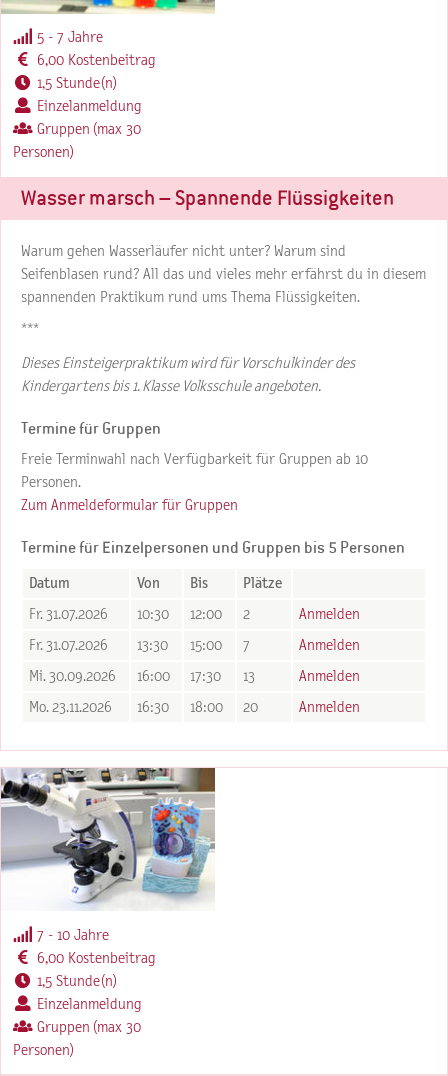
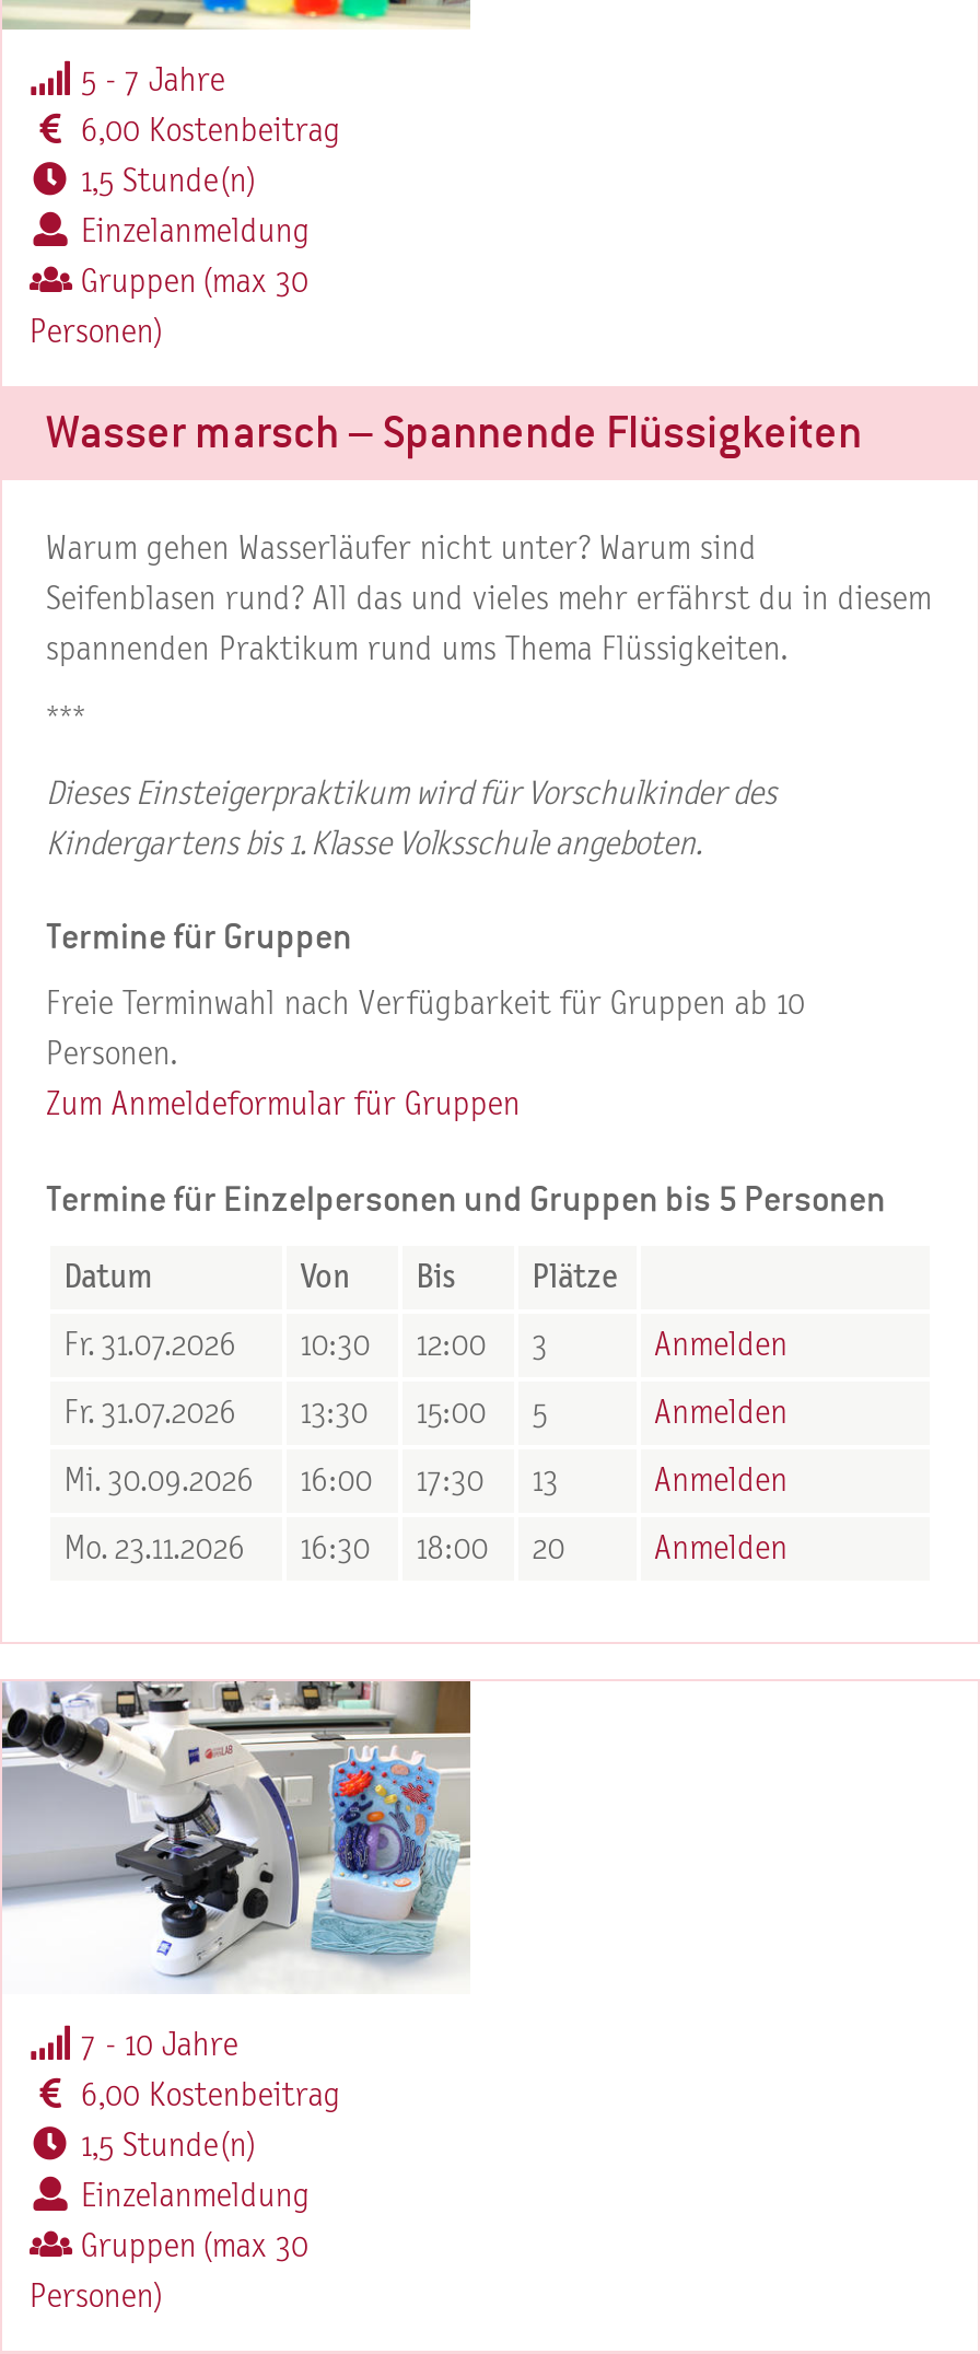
- Fr. 31.07.2026 10:30 12:00 2
+ Fr. 31.07.2026 10:30 12:00 3

- Fr. 31.07.2026 13:30 15:00 7
+ Fr. 31.07.2026 13:30 15:00 5
